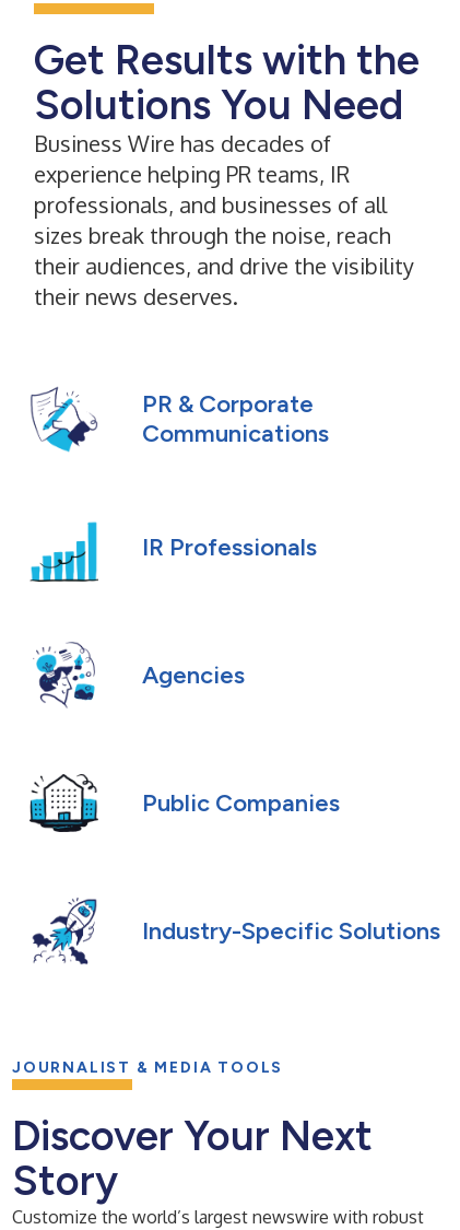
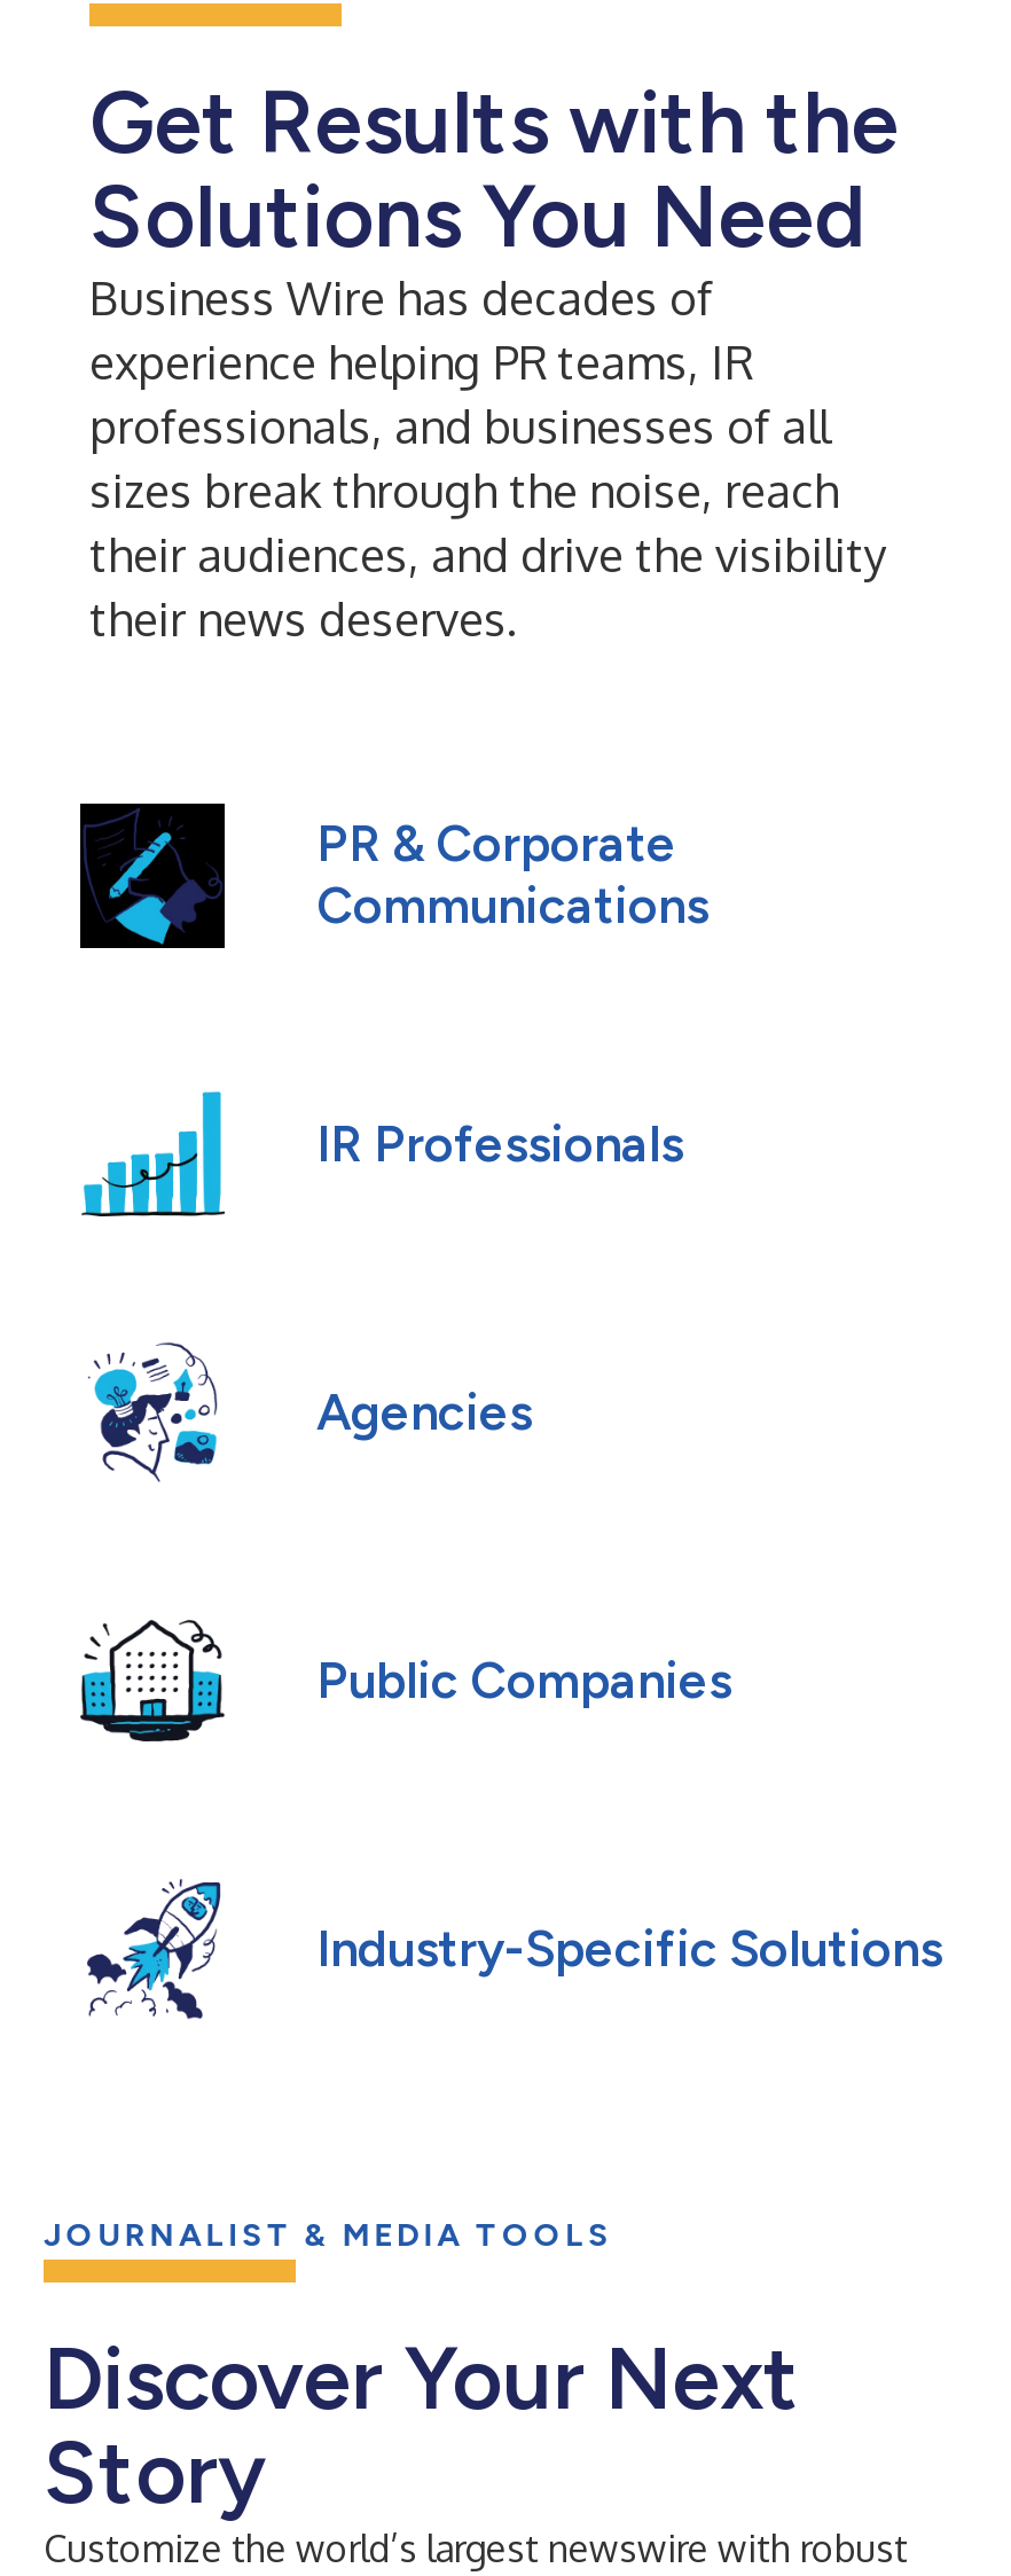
- [image]
+ [image]
